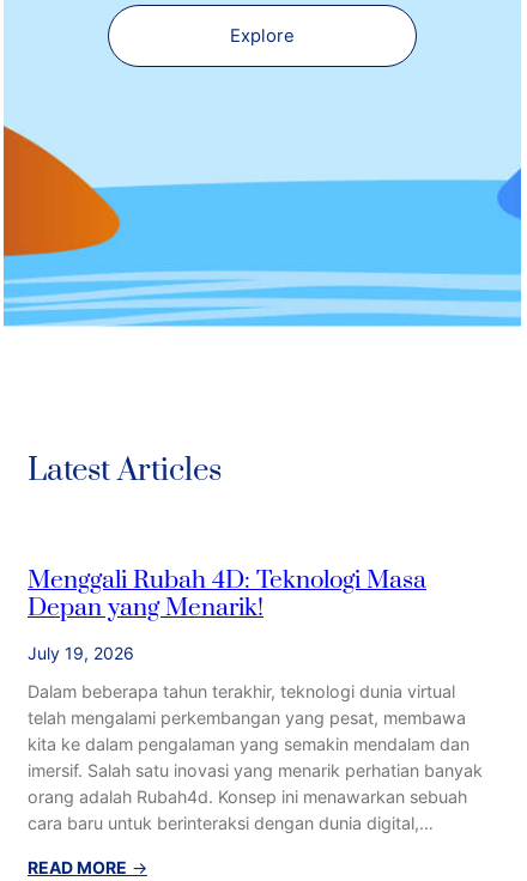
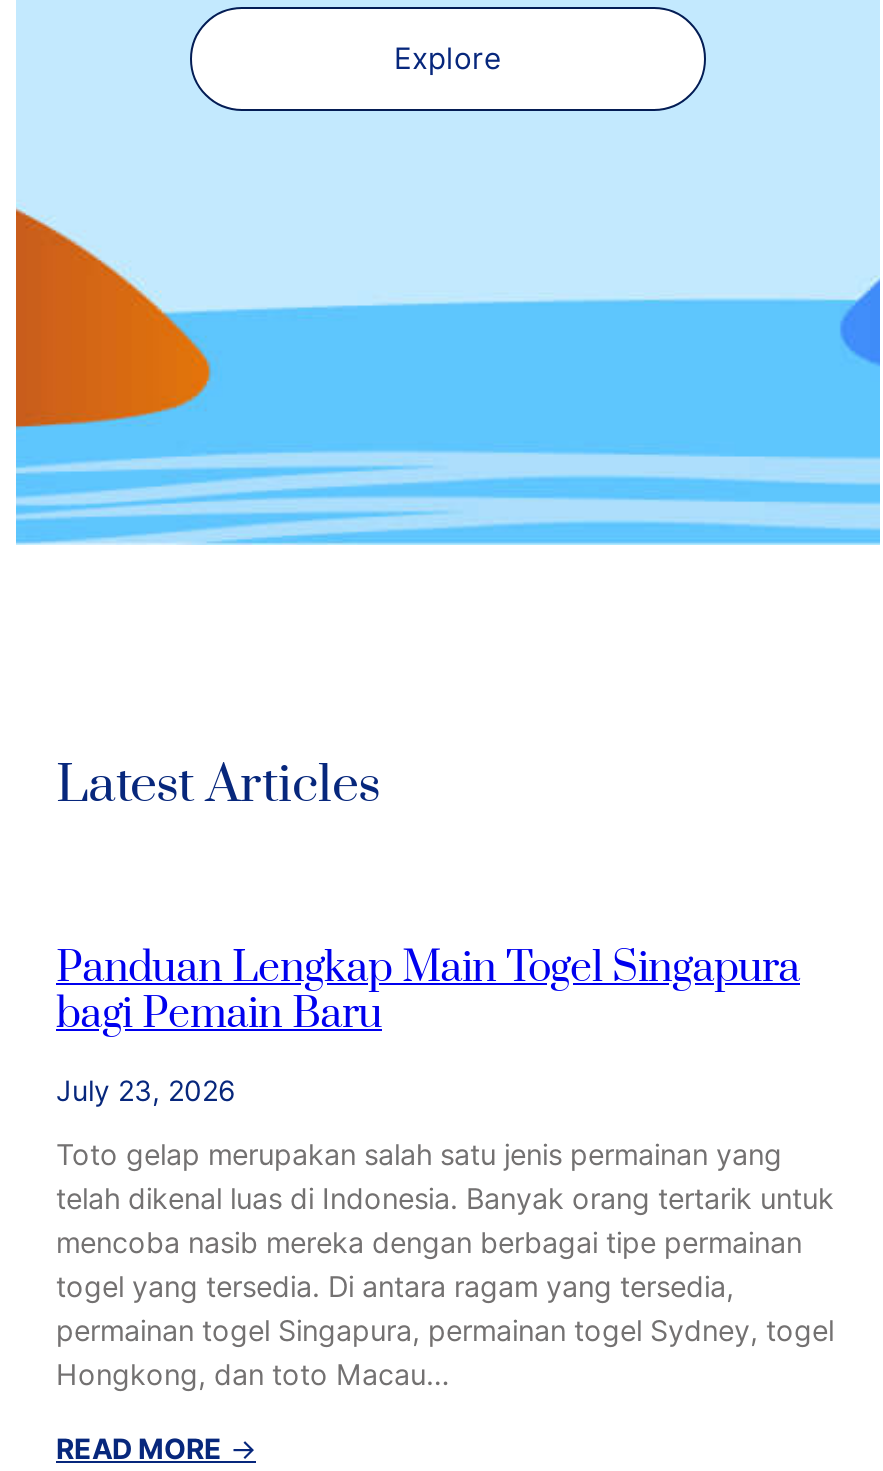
- Menggali Rubah 4D: Teknologi Masa
- Depan yang Menarik!
+ Panduan Lengkap Main Togel Singapura
+ bagi Pemain Baru

- July 19, 2026
+ July 23, 2026

- Dalam beberapa tahun terakhir, teknologi dunia virtual
- telah mengalami perkembangan yang pesat, membawa
- kita ke dalam pengalaman yang semakin mendalam dan
- imersif. Salah satu inovasi yang menarik perhatian banyak
- orang adalah Rubah4d. Konsep ini menawarkan sebuah
- cara baru untuk berinteraksi dengan dunia digital,…
+ Toto gelap merupakan salah satu jenis permainan yang
+ telah dikenal luas di Indonesia. Banyak orang tertarik untuk
+ mencoba nasib mereka dengan berbagai tipe permainan
+ togel yang tersedia. Di antara ragam yang tersedia,
+ permainan togel Singapura, permainan togel Sydney, togel
+ Hongkong, dan toto Macau…
